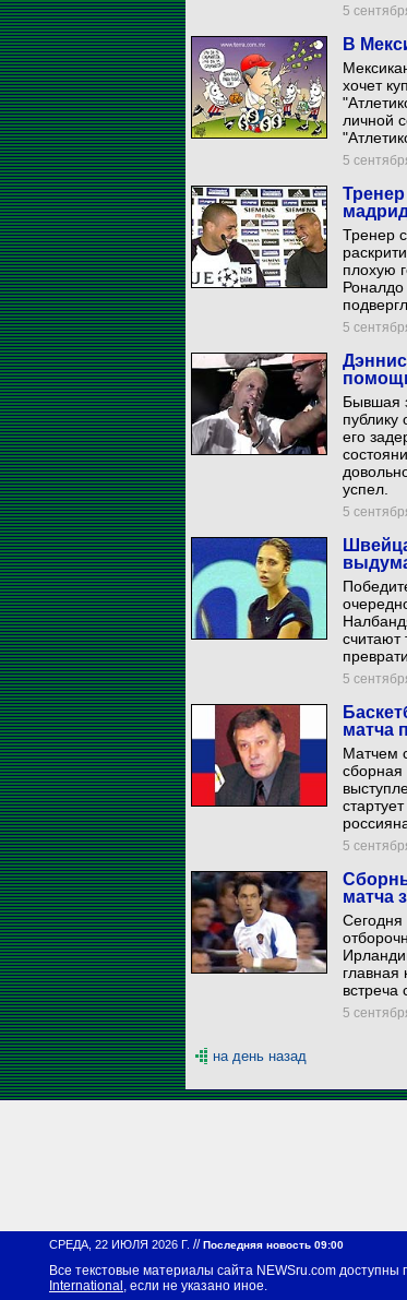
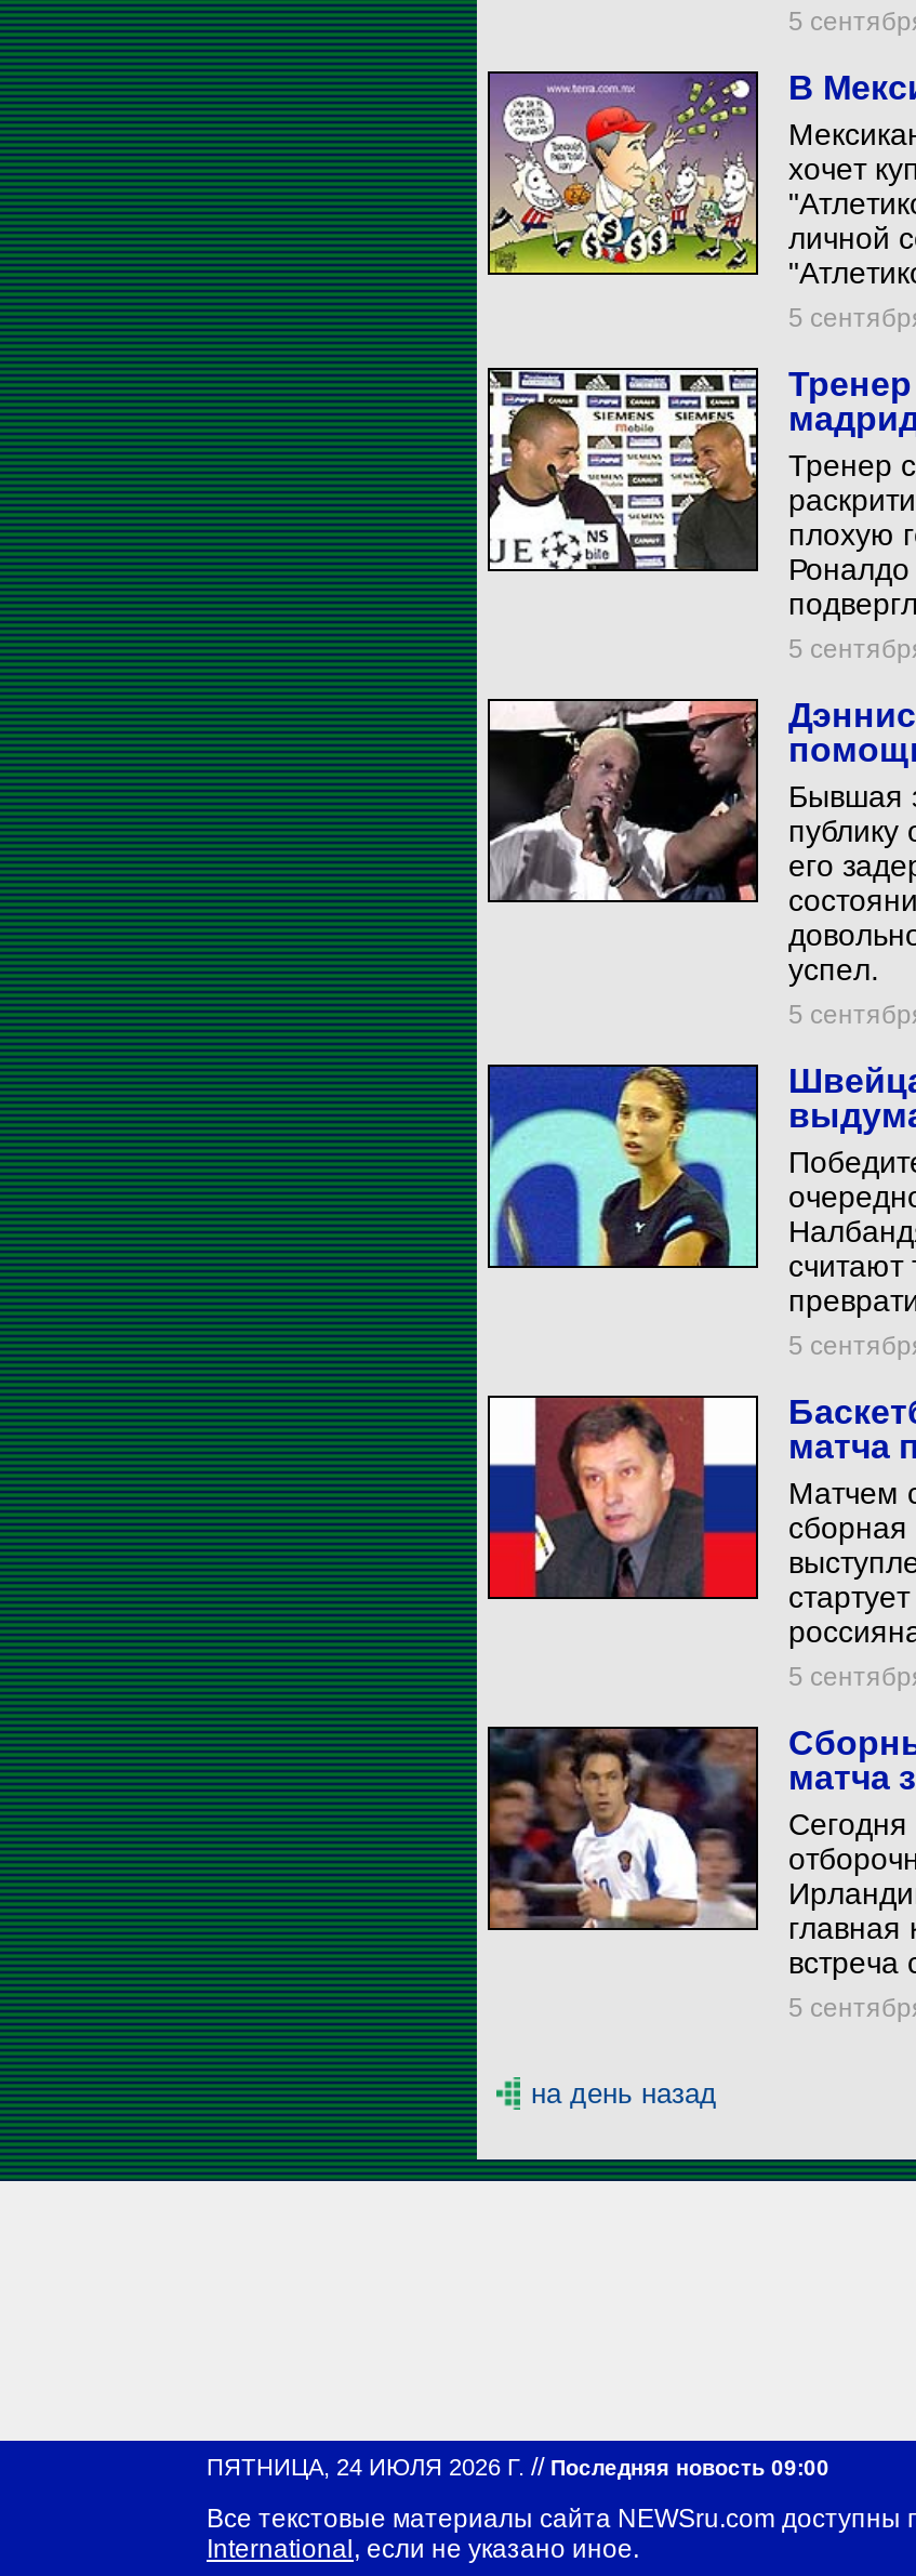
- СРЕДА, 22 ИЮЛЯ 2026 Г. // Последняя новость 09:00
+ ПЯТНИЦА, 24 ИЮЛЯ 2026 Г. // Последняя новость 09:00
